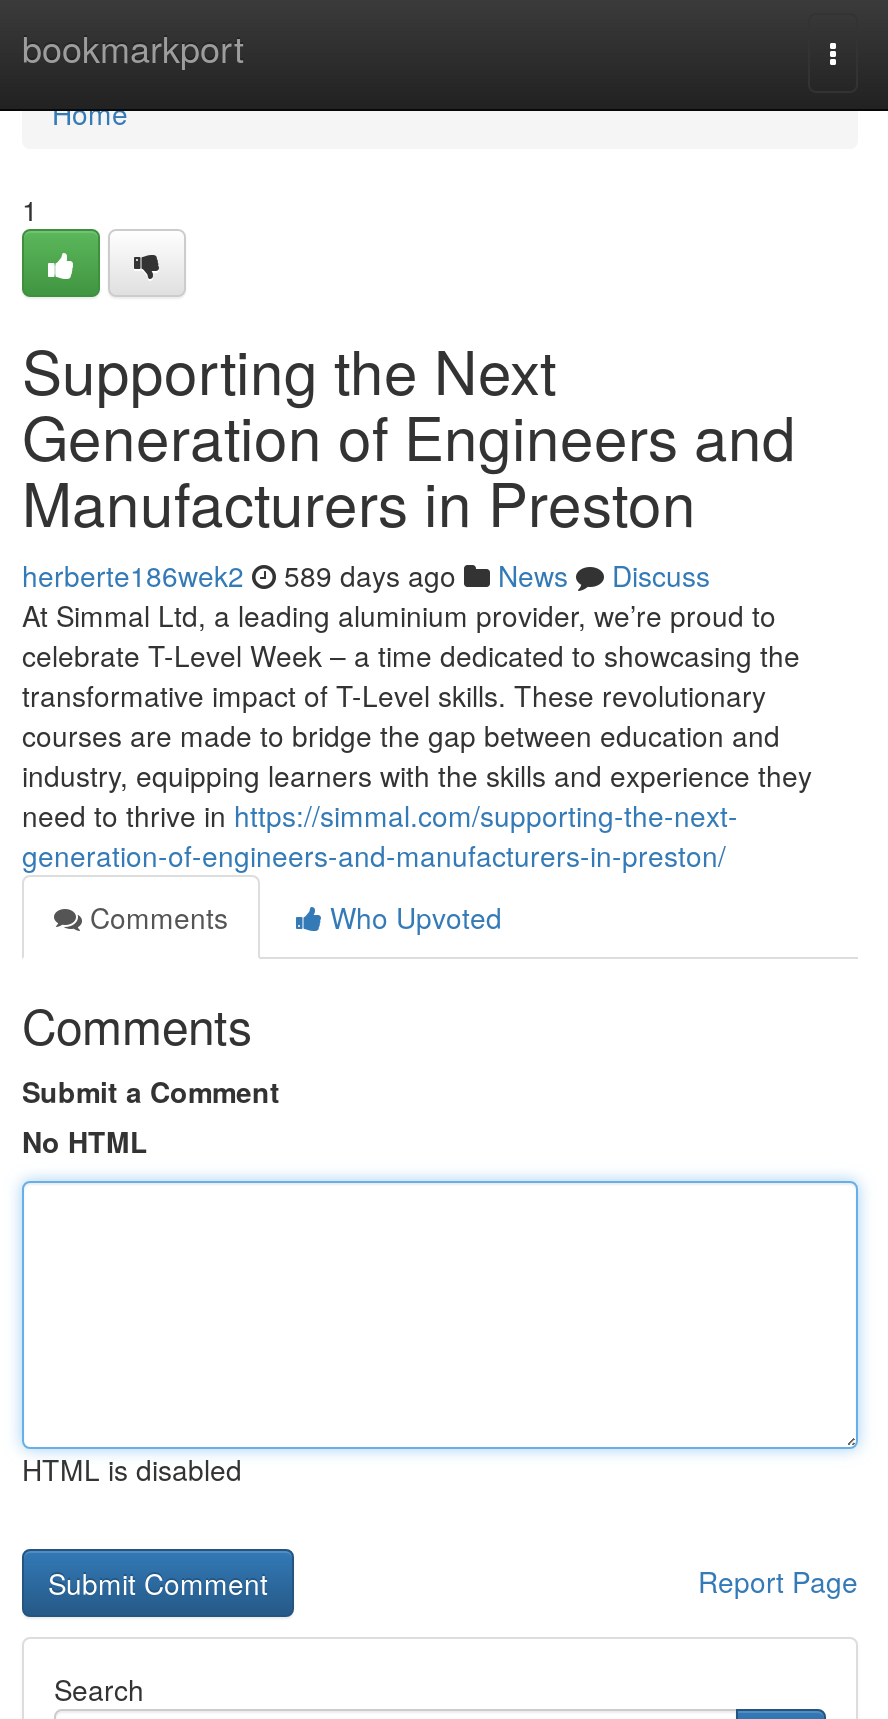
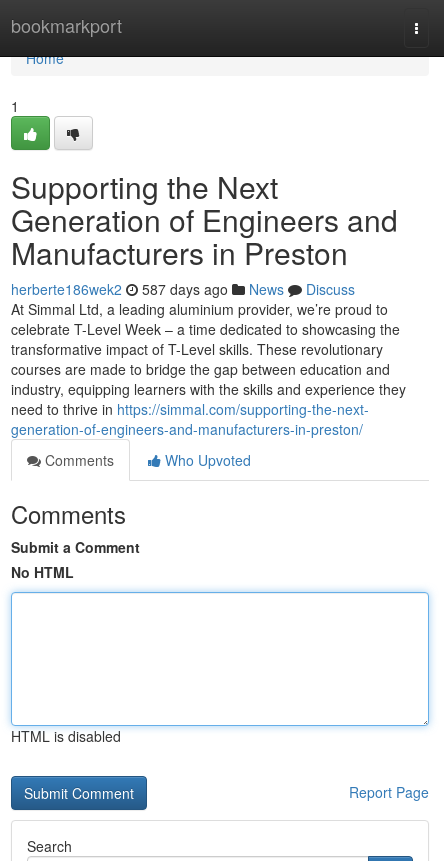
- herberte186wek2 589 days ago News Discuss
+ herberte186wek2 587 days ago News Discuss
